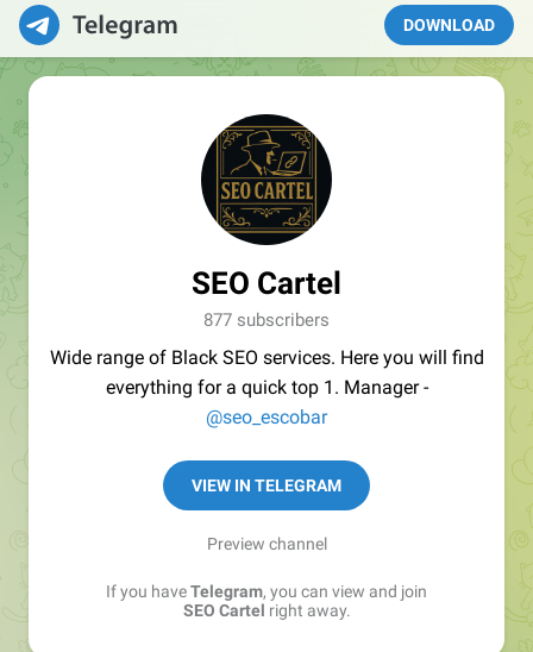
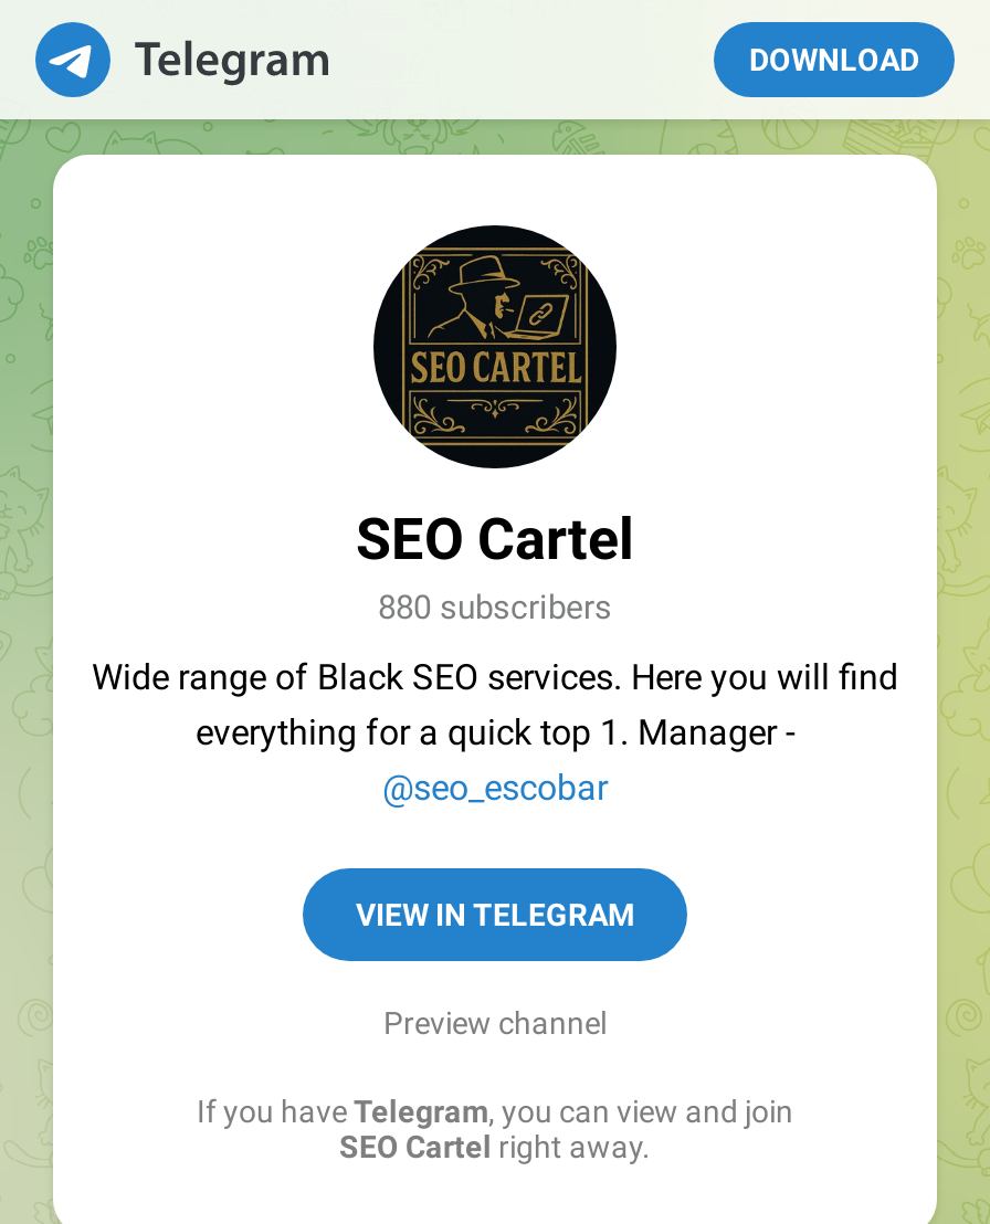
- 877 subscribers
+ 880 subscribers
